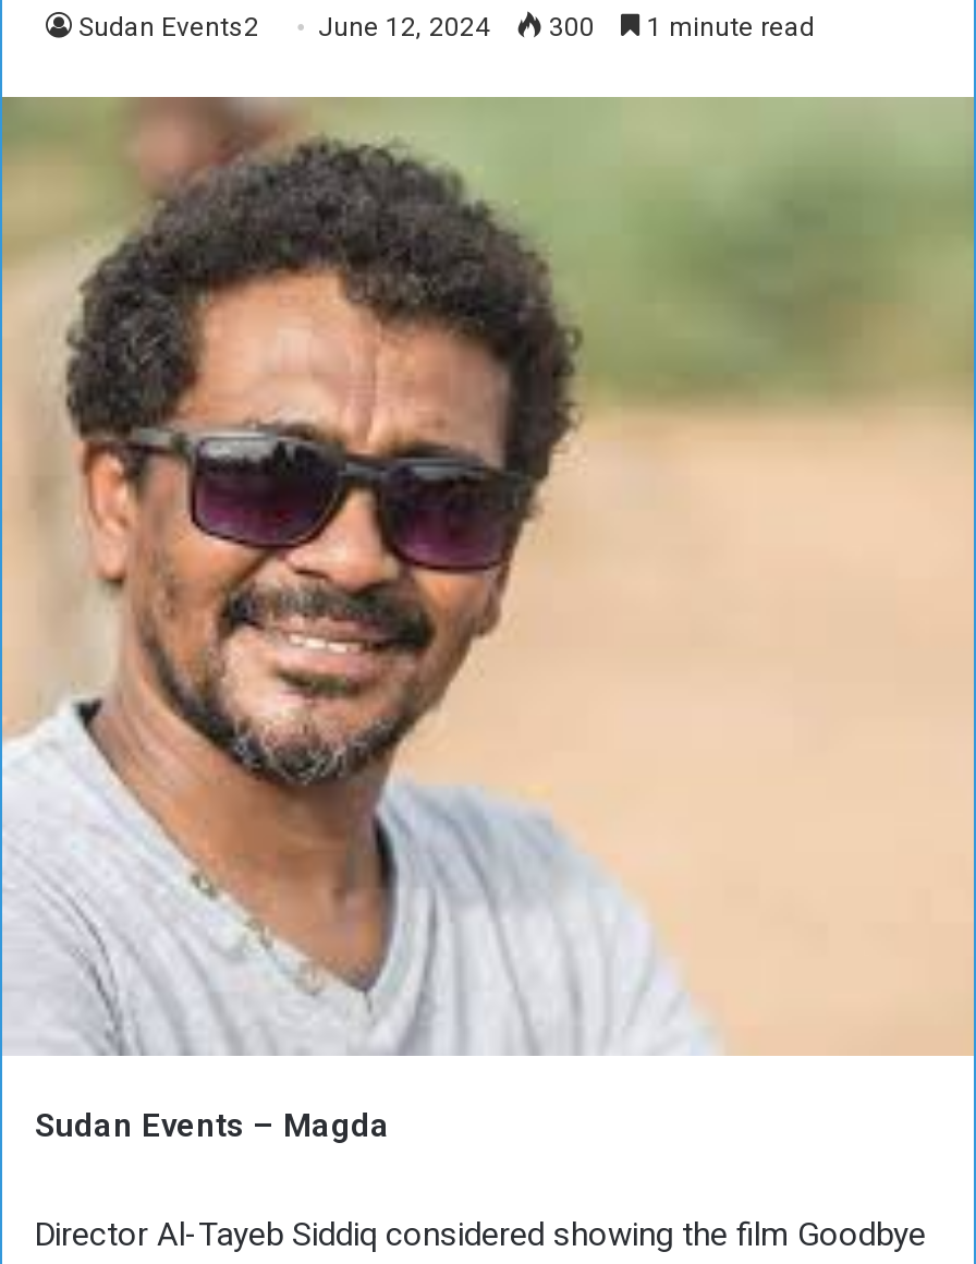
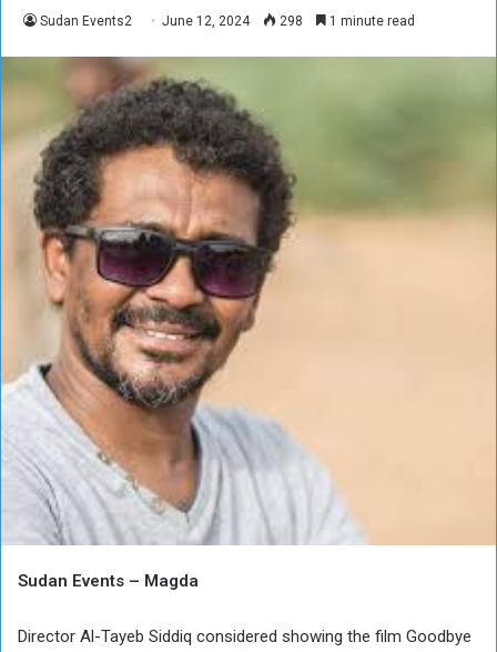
- Sudan Events2 June 12, 2024 300 1 minute read
+ Sudan Events2 June 12, 2024 298 1 minute read
